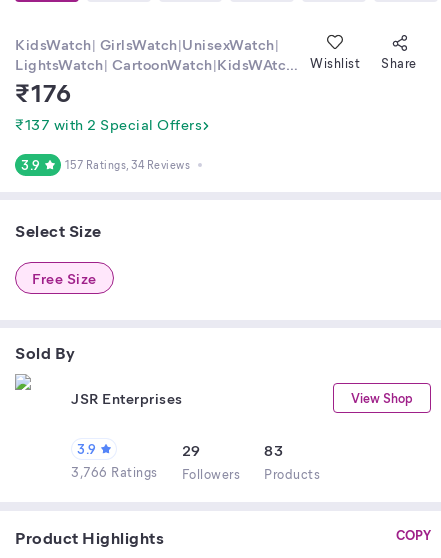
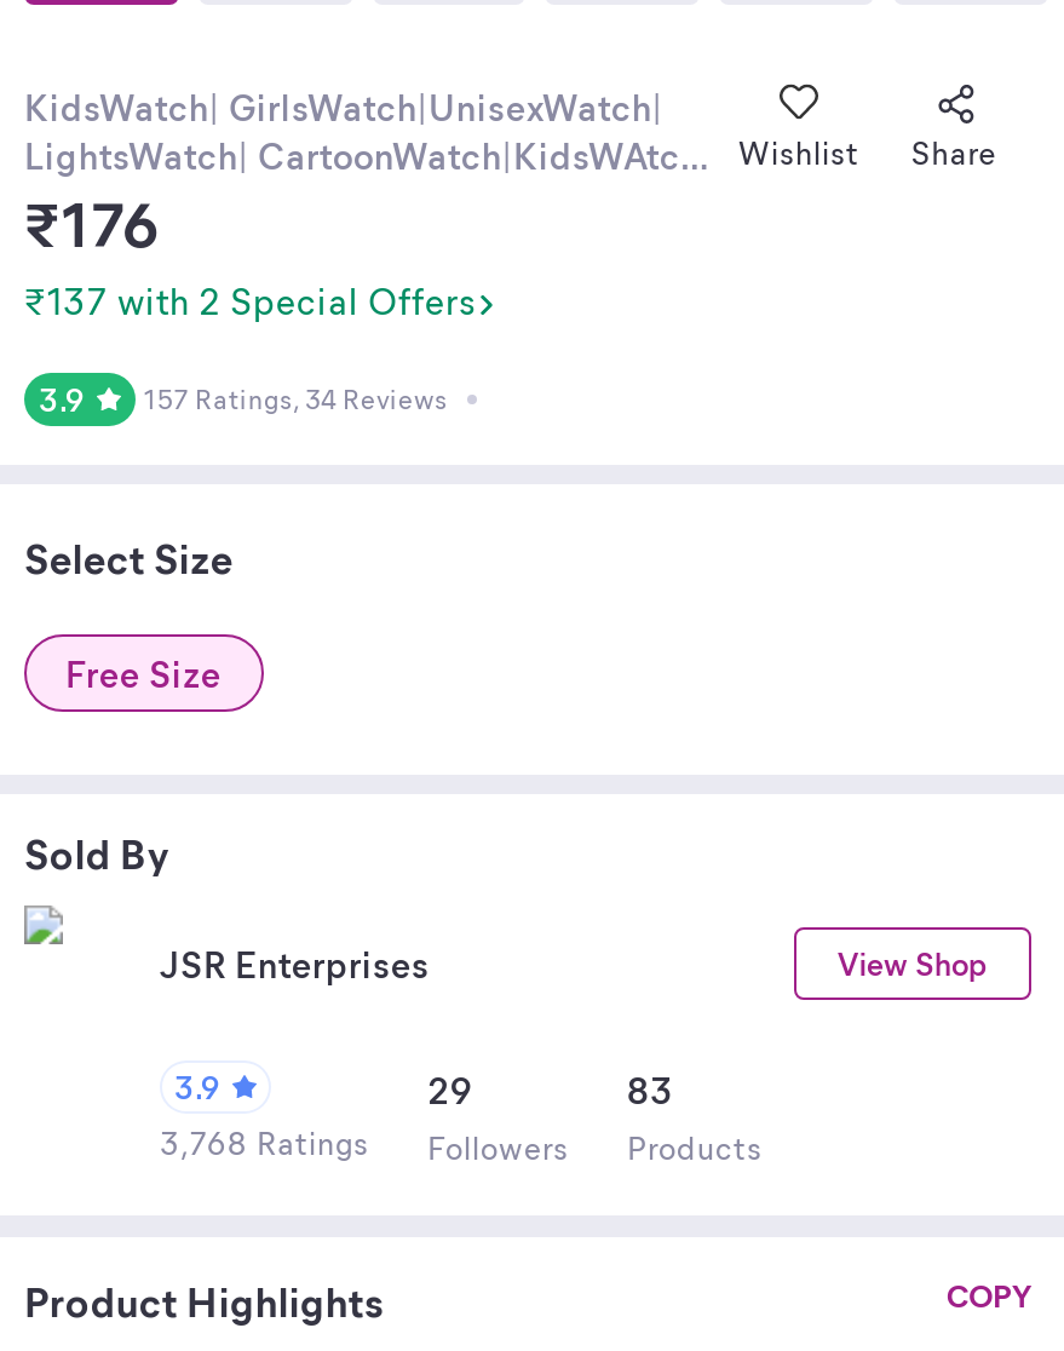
- 3,766 Ratings Followers Products
+ 3,768 Ratings Followers Products
